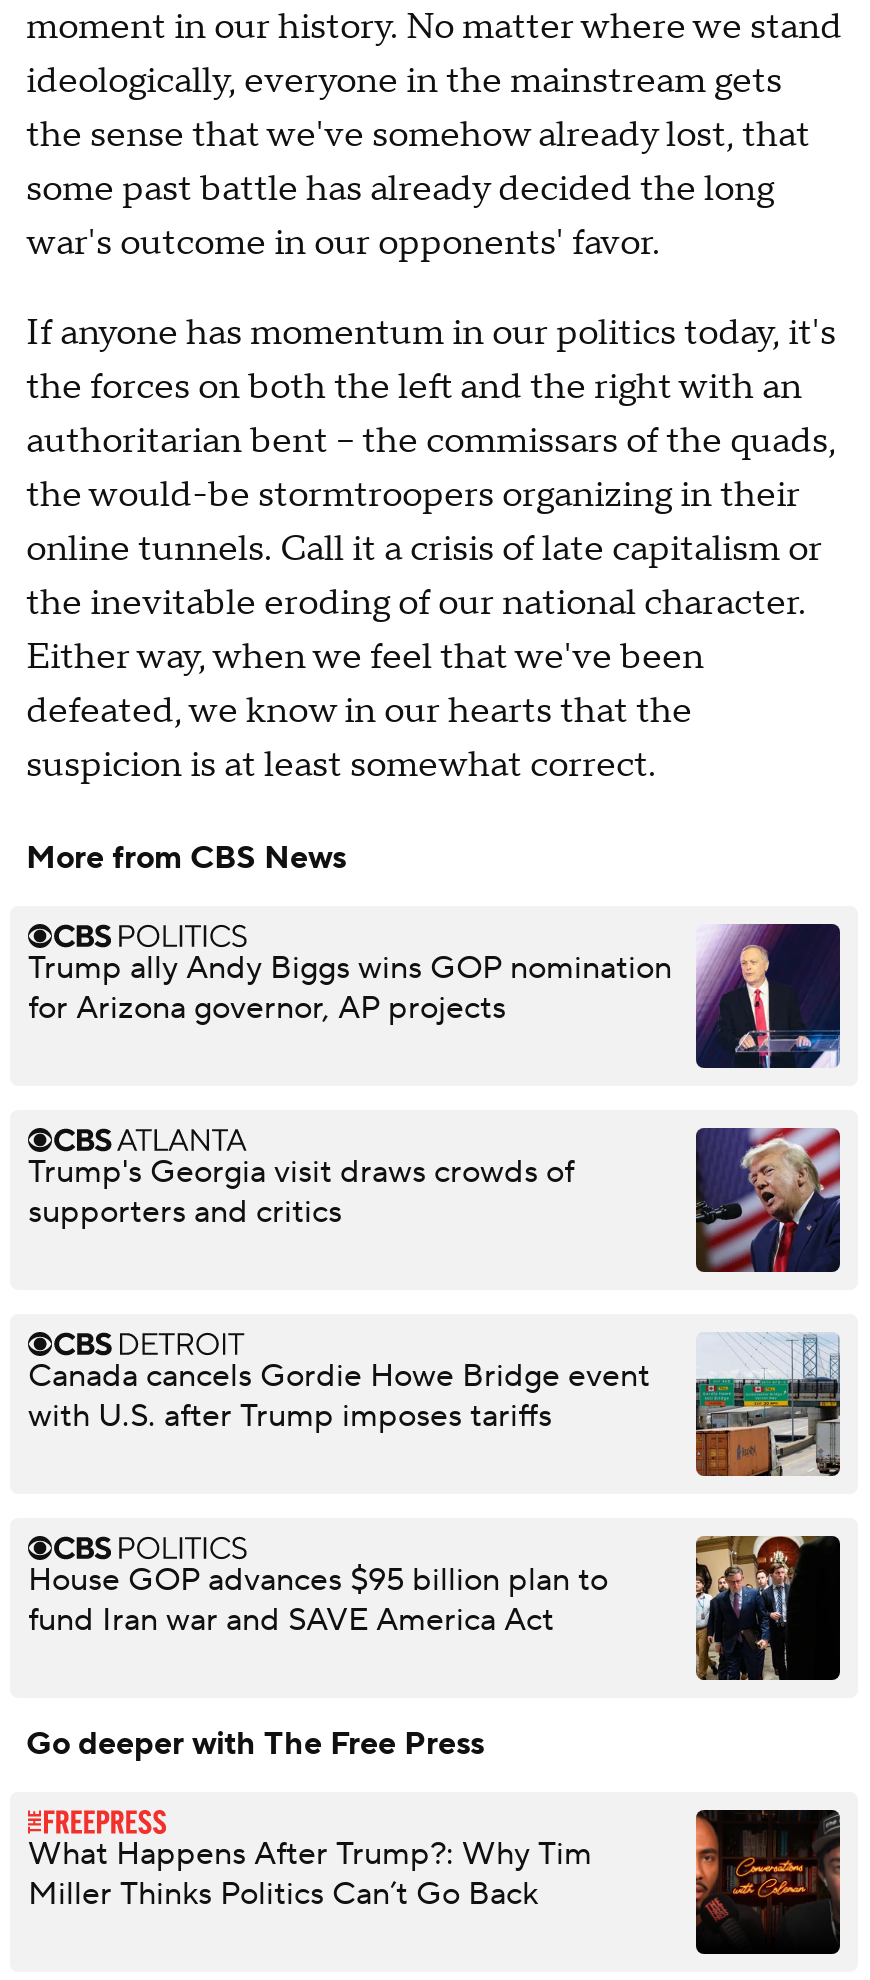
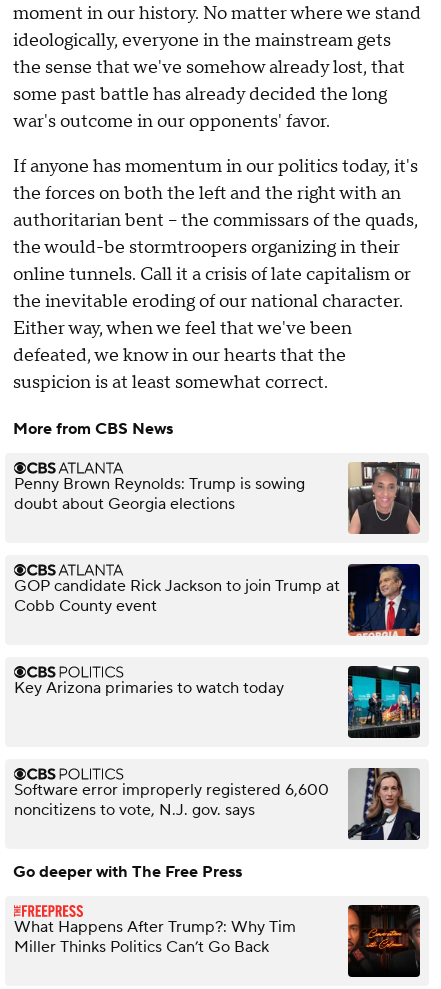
- [image]
+ [image]

- Trump ally Andy Biggs wins GOP nomination
- for Arizona governor, AP projects
+ Penny Brown Reynolds: Trump is sowing
+ doubt about Georgia elections

- [image]
+ [image]

- Trump's Georgia visit draws crowds of
- supporters and critics
+ GOP candidate Rick Jackson to join Trump at
+ Cobb County event

- [image]
+ [image]

- Canada cancels Gordie Howe Bridge event
- with U.S. after Trump imposes tariffs
+ Key Arizona primaries to watch today

- [image]
+ [image]

- House GOP advances $95 billion plan to
- fund Iran war and SAVE America Act
+ Software error improperly registered 6,600
+ noncitizens to vote, N.J. gov. says
